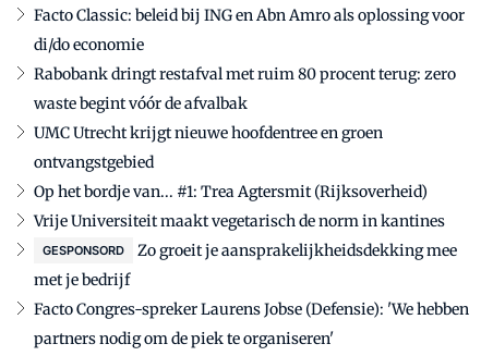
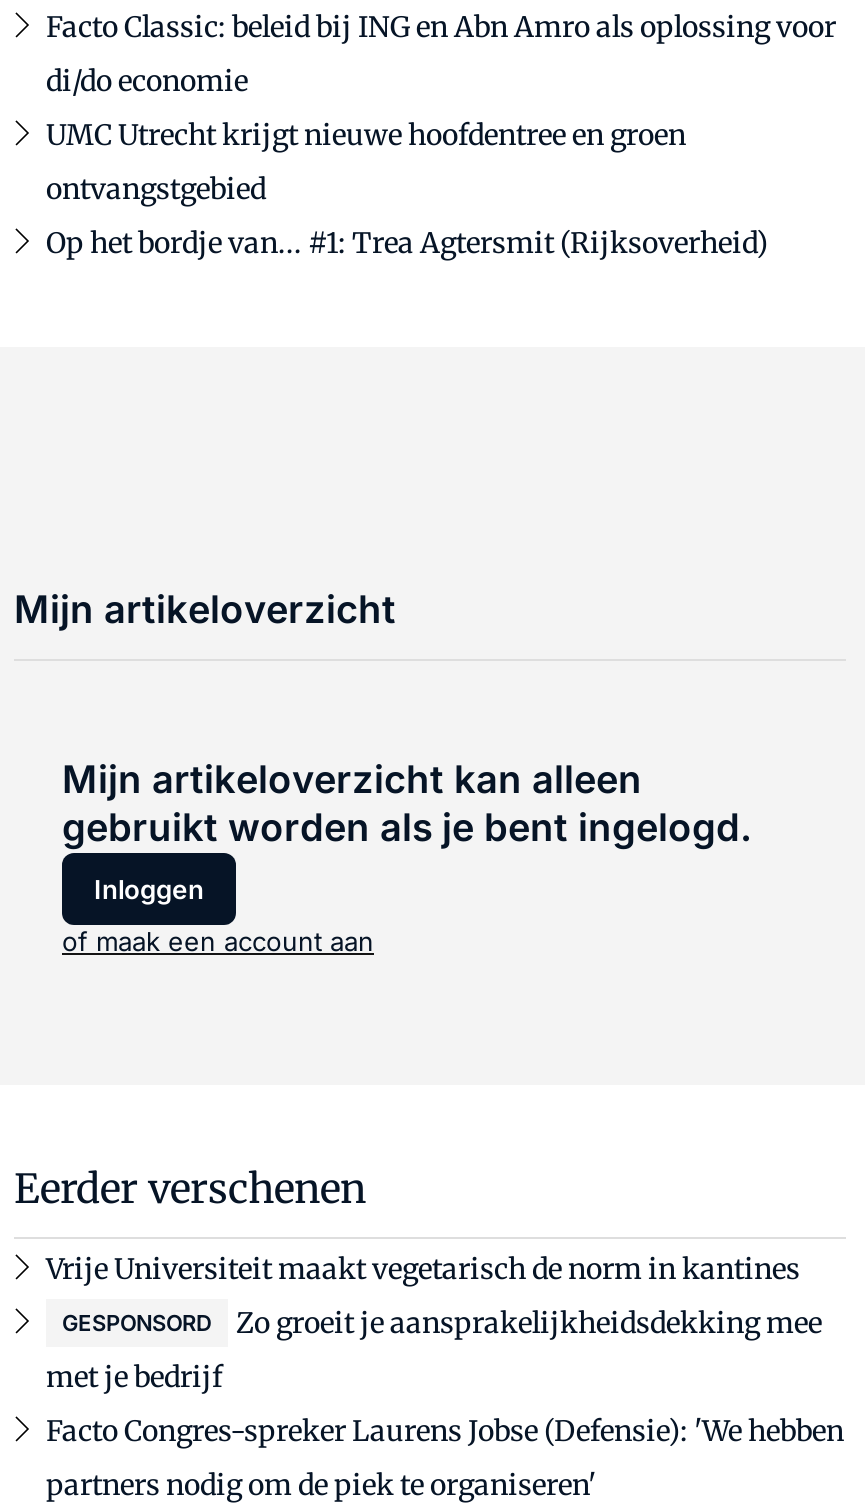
- Rabobank dringt restafval met ruim 80 procent terug: zero
- waste begint vóór de afvalbak

moved up: UMC Utrecht krijgt nieuwe hoofdentree en groen | ontvangstgebied | Op het bordje van... #1: Trea Agtersmit (Rijksoverheid)

+ Mijn artikeloverzicht

+ Eerder verschenen

+ Mijn artikeloverzicht kan alleen
+ gebruikt worden als je bent ingelogd.
+ Inloggen
+ of maak een account aan
